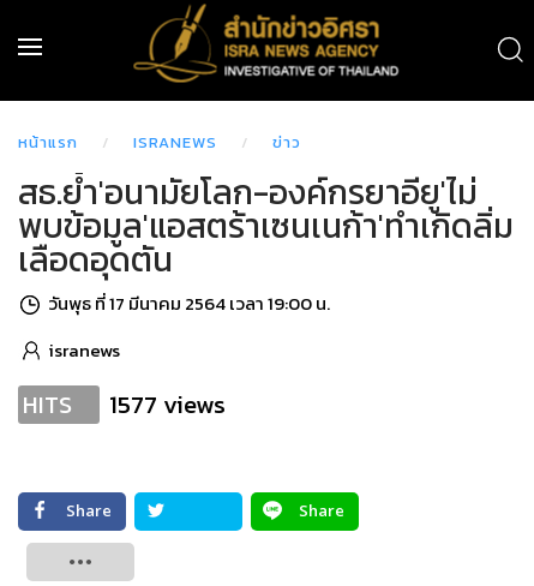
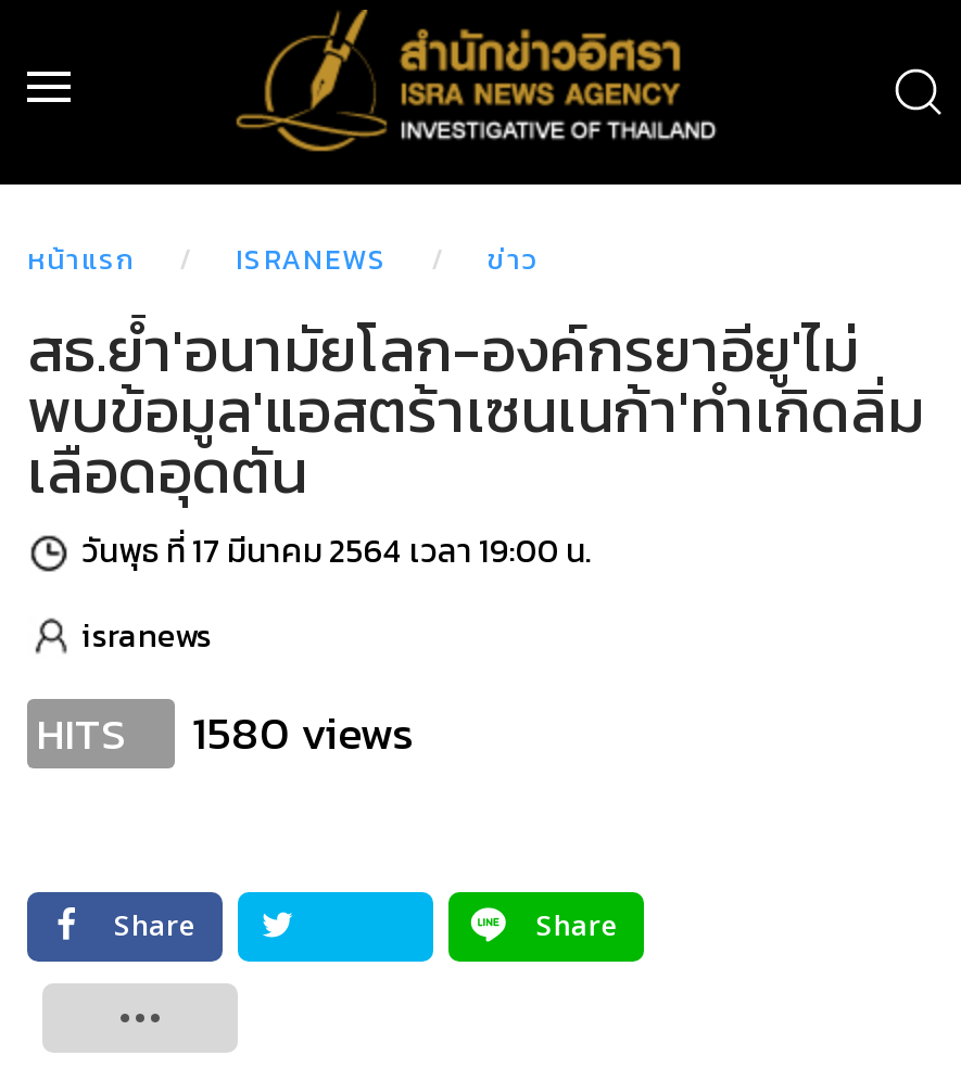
- HITS 1577 views
+ HITS 1580 views
